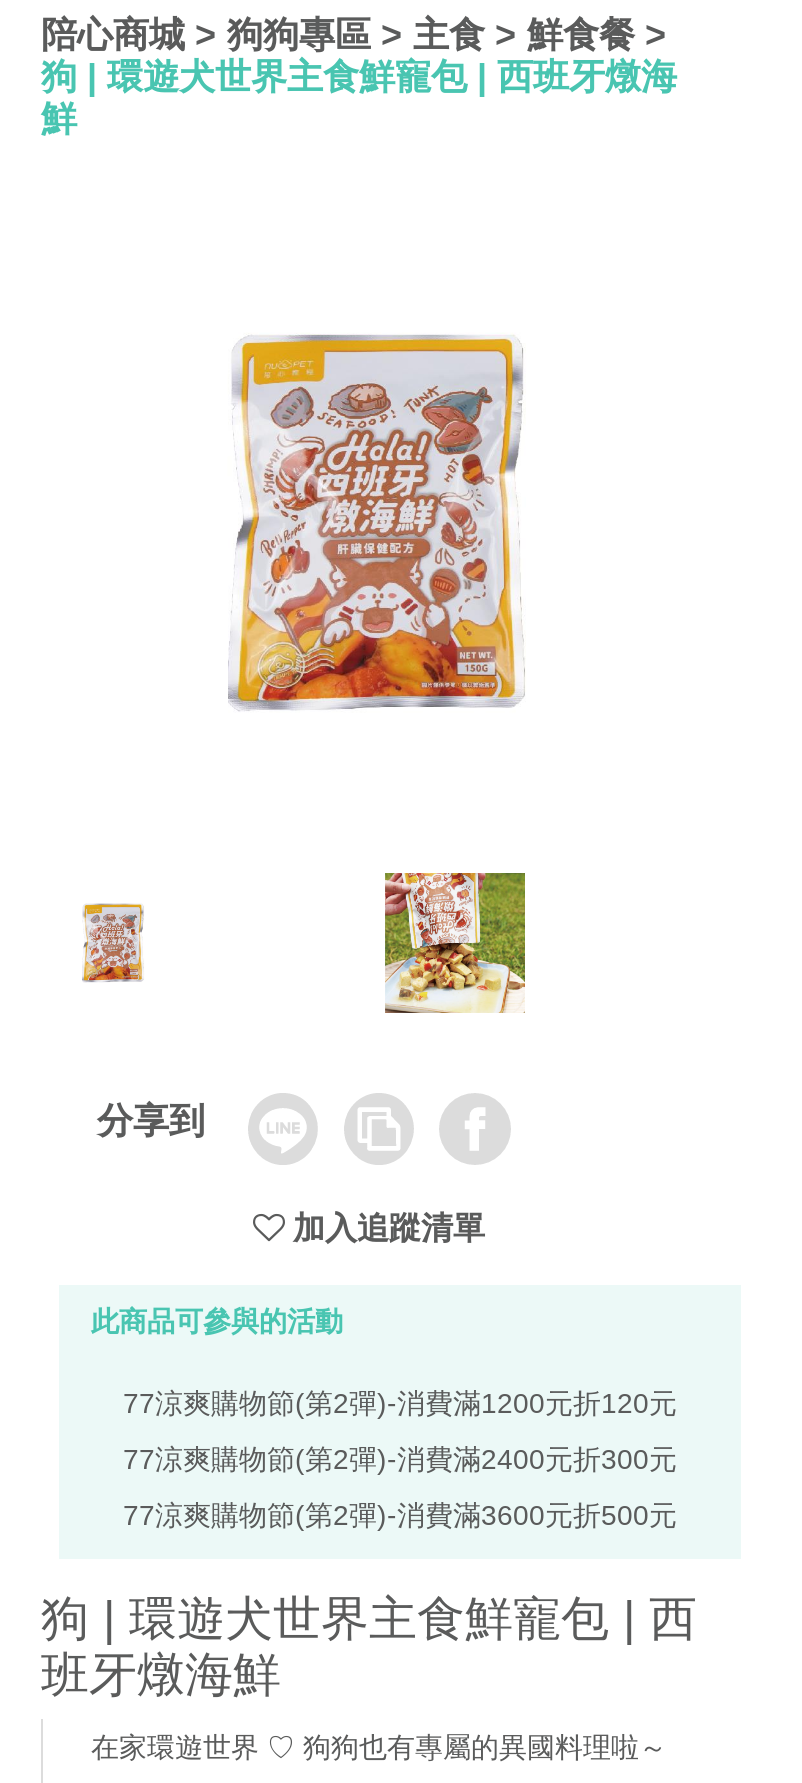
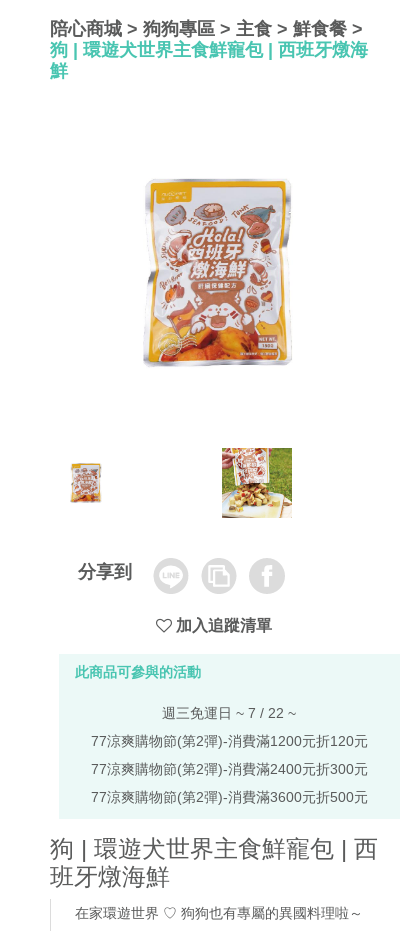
+ 週三免運日 ~ 7 / 22 ~
